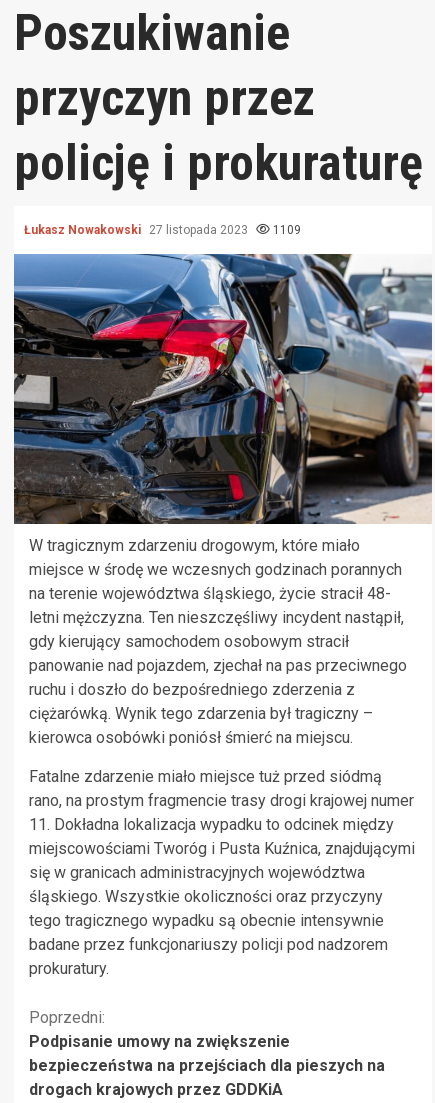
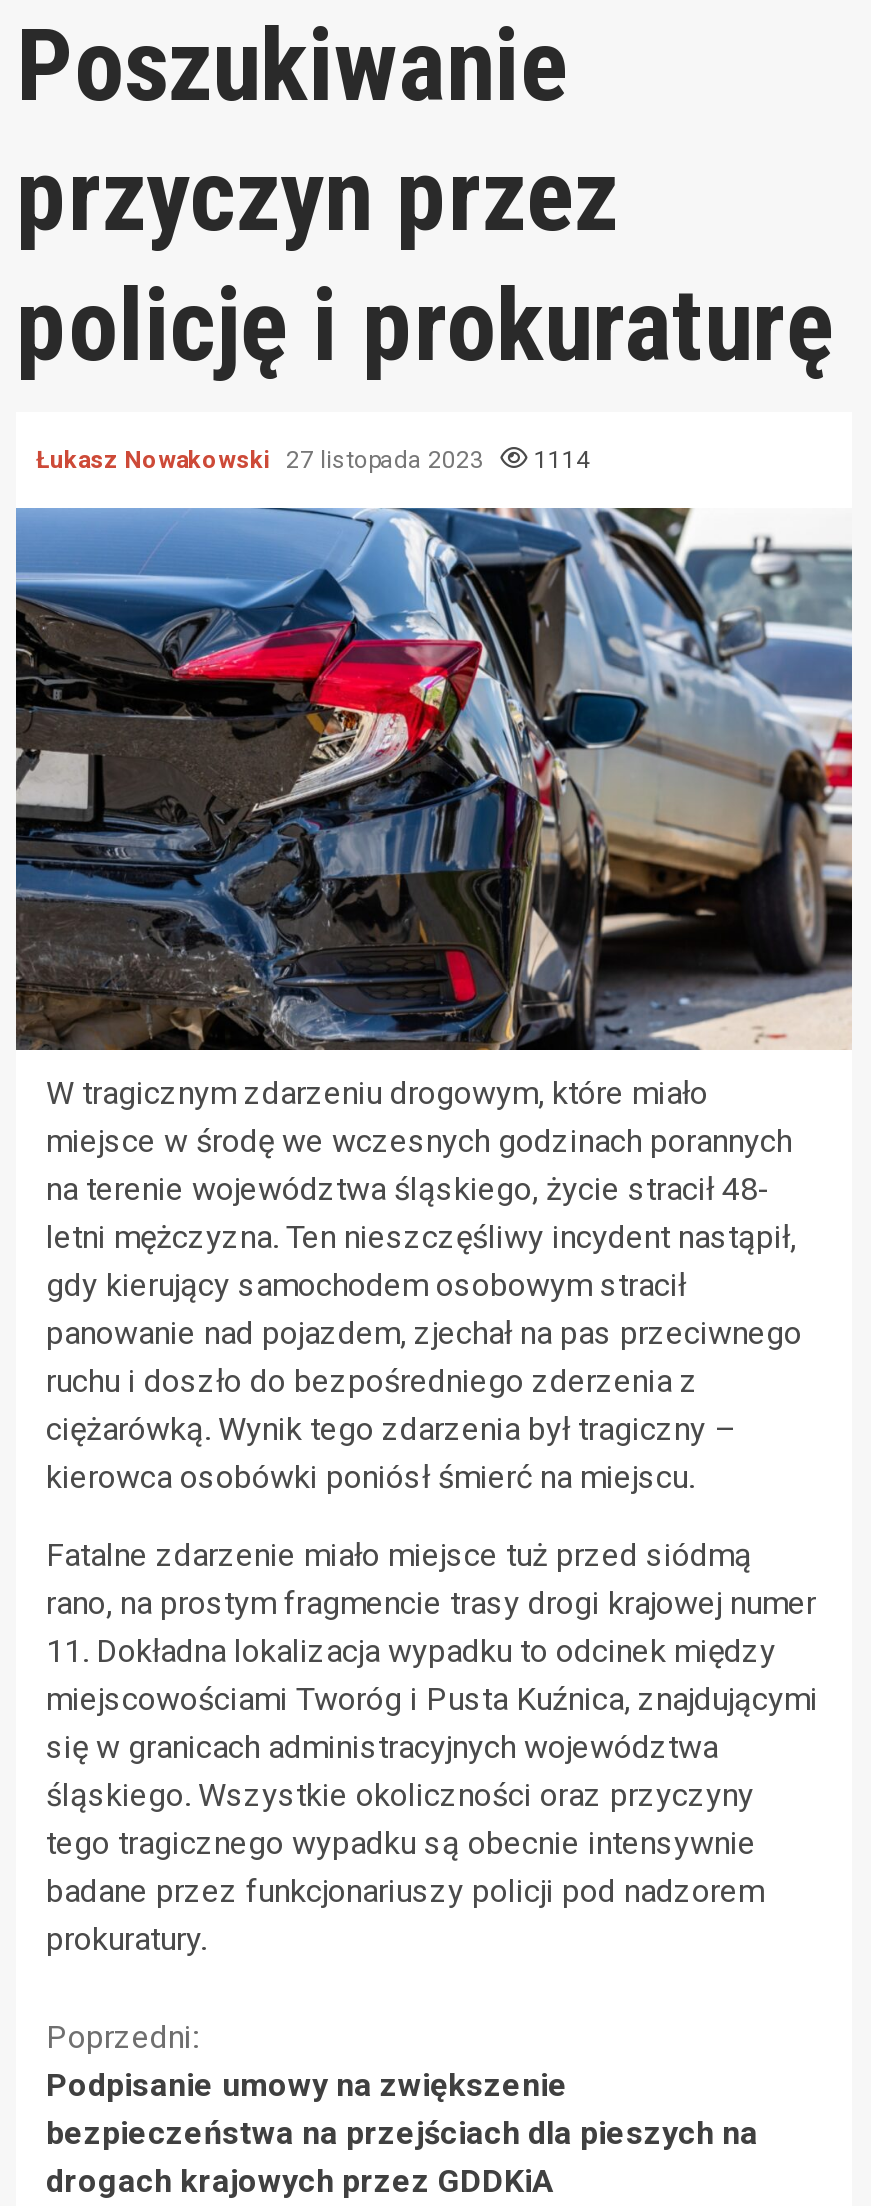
- Łukasz Nowakowski 27 listopada 2023 1109
+ Łukasz Nowakowski 27 listopada 2023 1114
